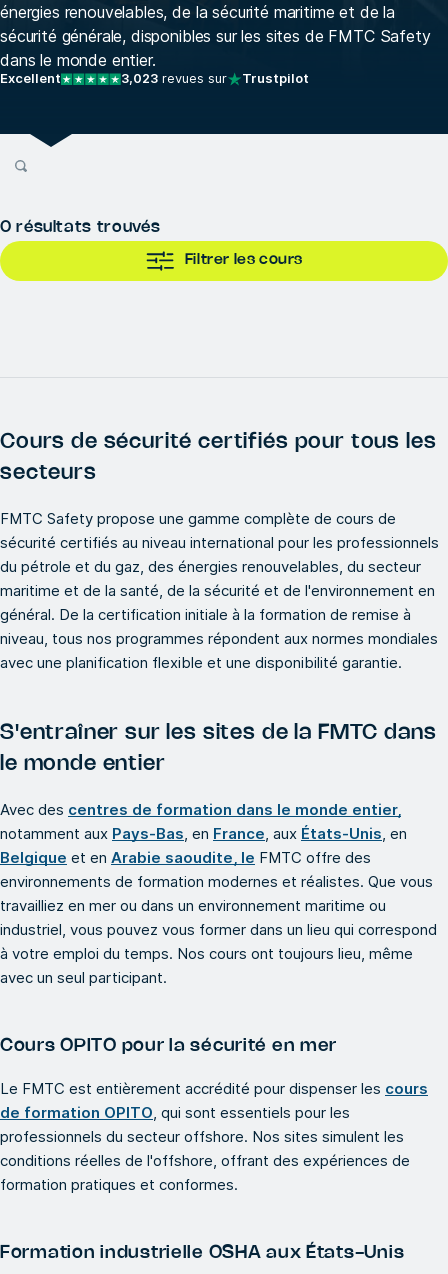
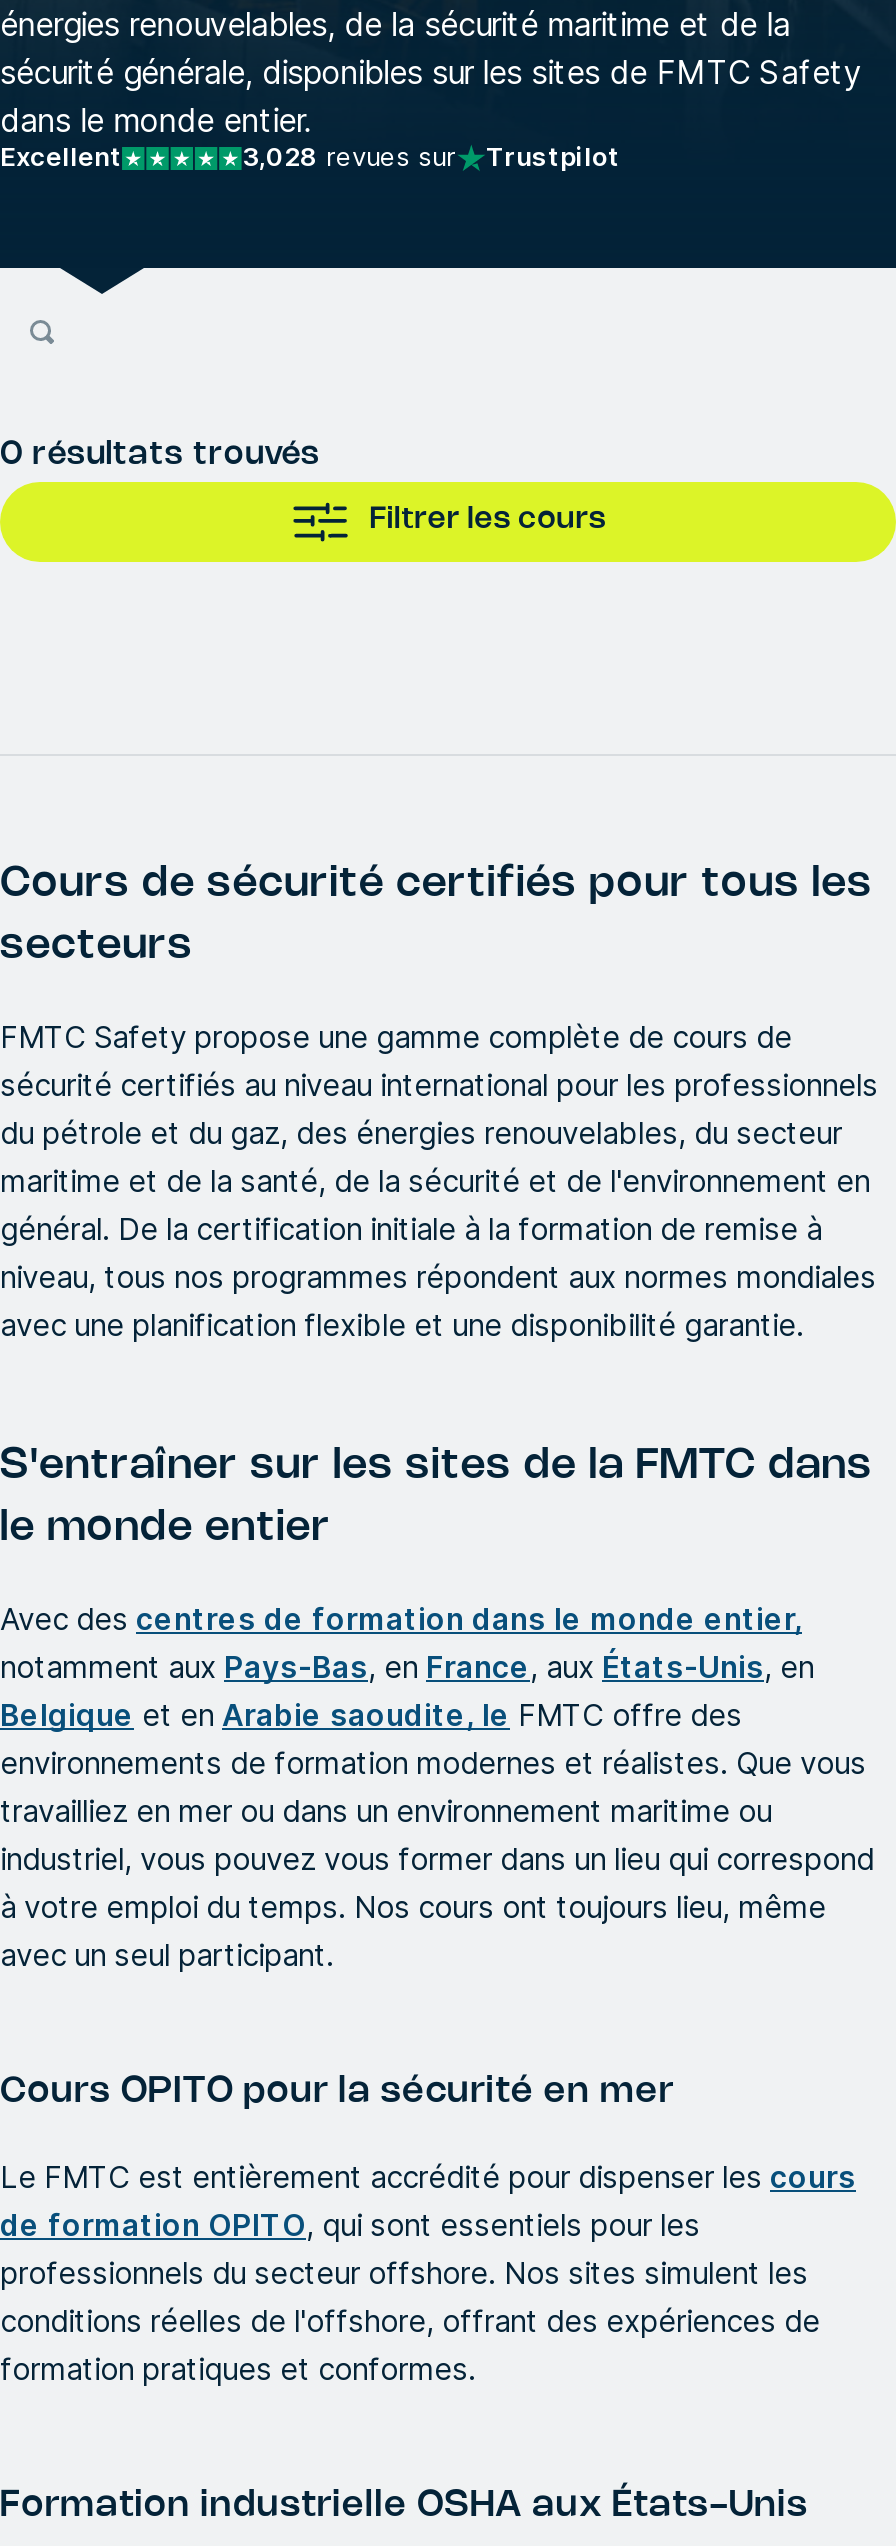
- 3,023 revues sur Trustpilot
+ 3,028 revues sur Trustpilot
